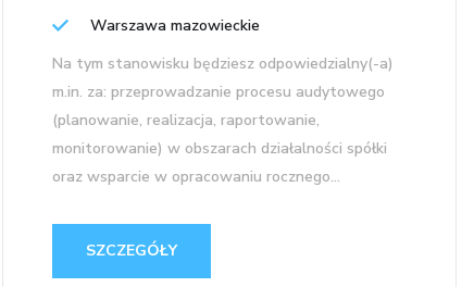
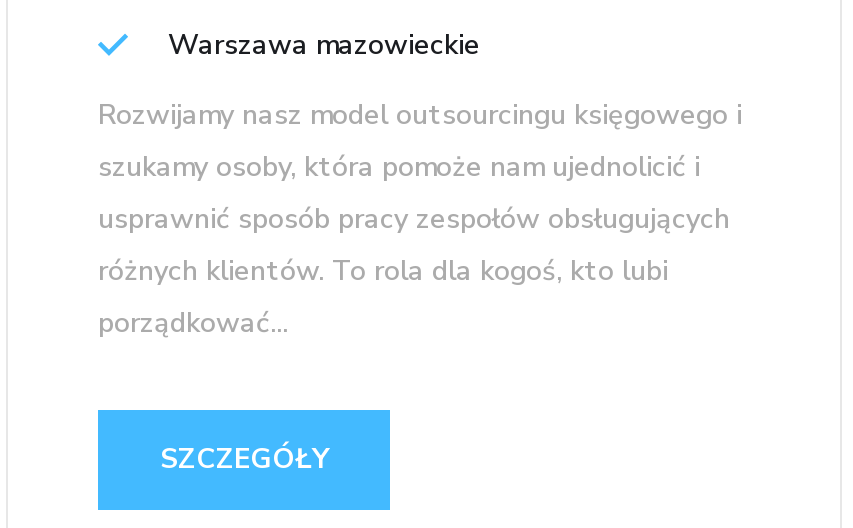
- Na tym stanowisku będziesz odpowiedzialny(-a)
- m.in. za: przeprowadzanie procesu audytowego
- (planowanie, realizacja, raportowanie,
- monitorowanie) w obszarach działalności spółki
- oraz wsparcie w opracowaniu rocznego...
+ Rozwijamy nasz model outsourcingu księgowego i
+ szukamy osoby, która pomoże nam ujednolicić i
+ usprawnić sposób pracy zespołów obsługujących
+ różnych klientów. To rola dla kogoś, kto lubi
+ porządkować...
